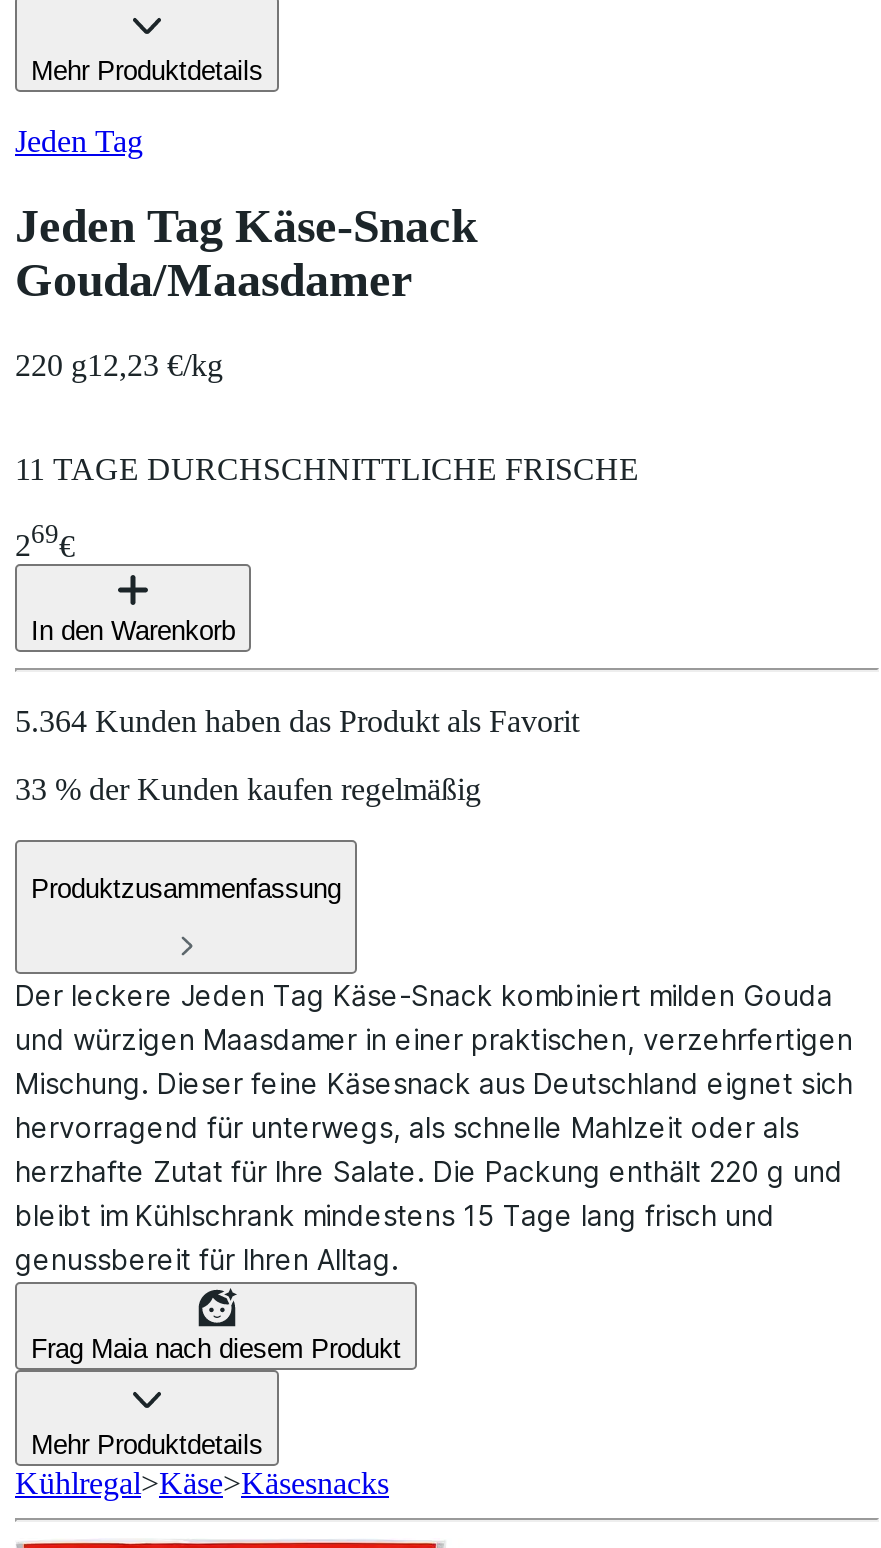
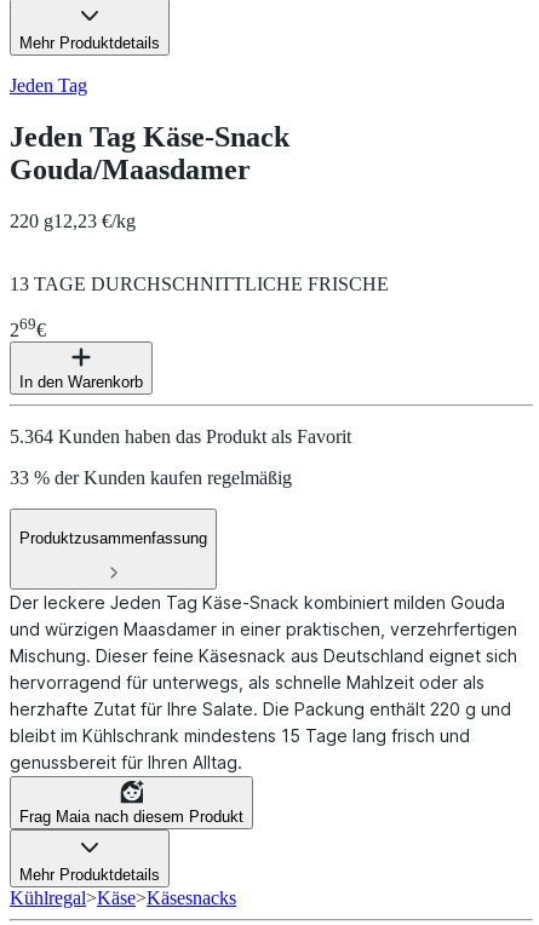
- 11 TAGE DURCHSCHNITTLICHE FRISCHE
+ 13 TAGE DURCHSCHNITTLICHE FRISCHE
